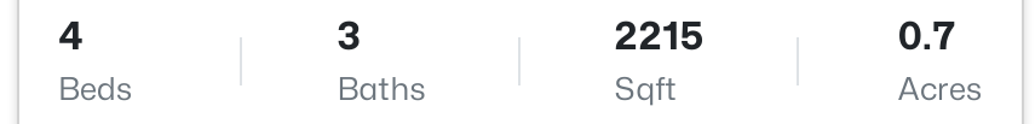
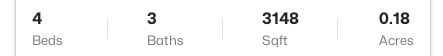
- 2215
+ 3148

- 0.7
+ 0.18
